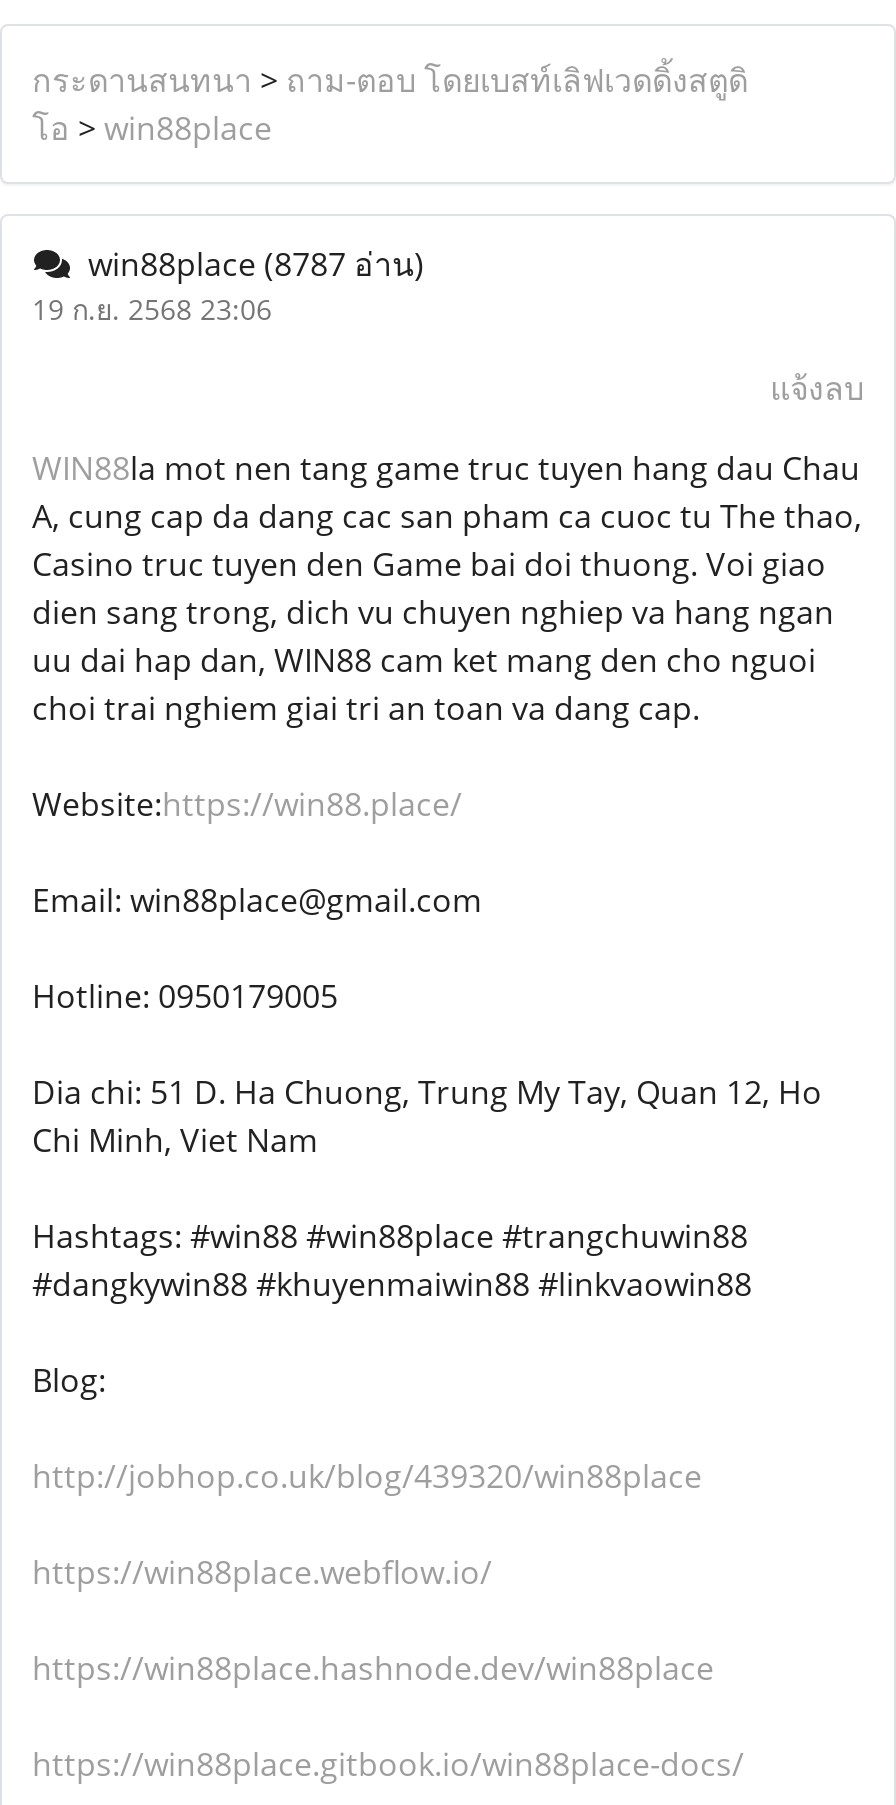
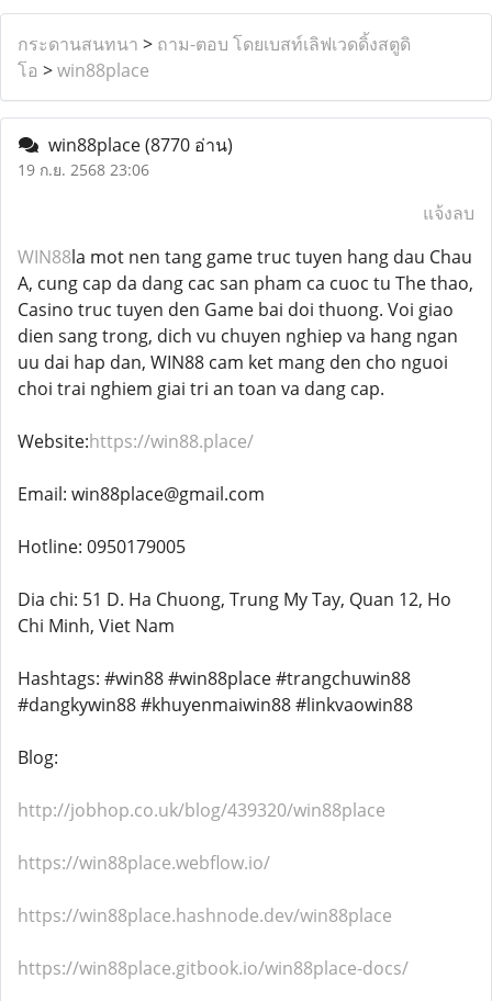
- win88place (8787 อ่าน)
+ win88place (8770 อ่าน)
